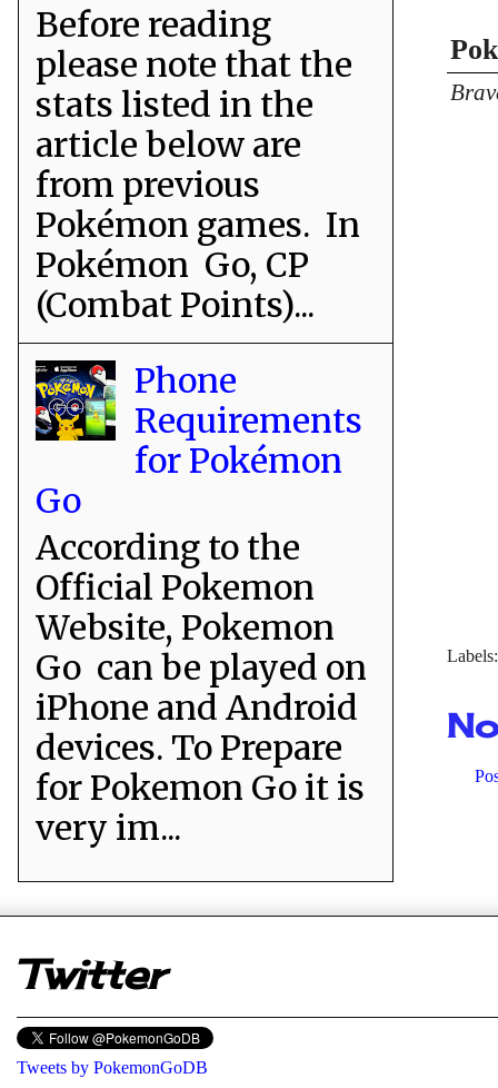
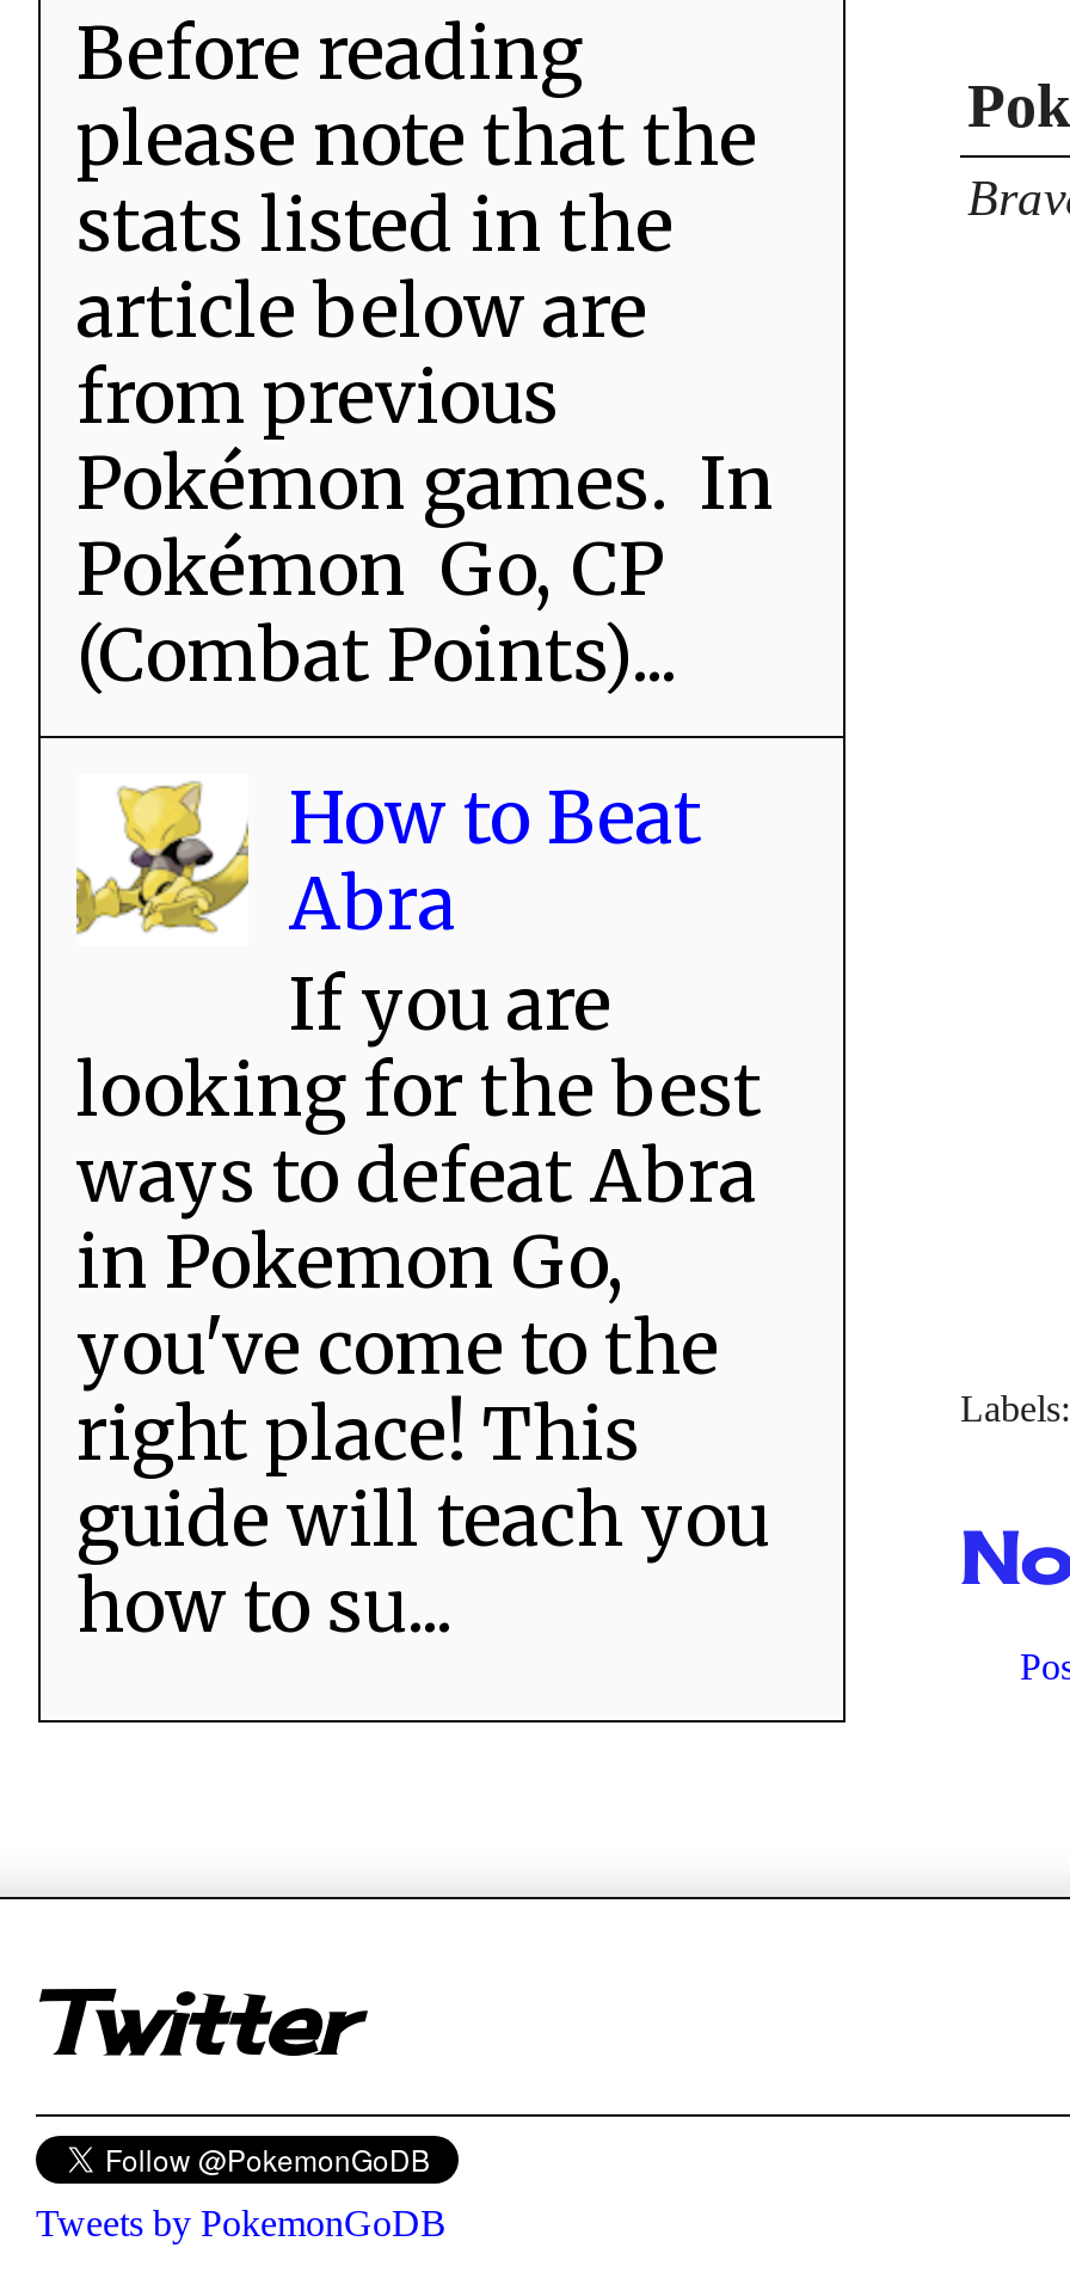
- [image]
- Phone
- Requirements
- for Pokémon
- Go
- According to the
- Official Pokemon
- Website, Pokemon
- Go can be played on
- iPhone and Android
- devices. To Prepare
- for Pokemon Go it is
- very im...
+ [image]
+ How to Beat
+ Abra
+ If you are
+ looking for the best
+ ways to defeat Abra
+ in Pokemon Go,
+ you've come to the
+ right place! This
+ guide will teach you
+ how to su...
